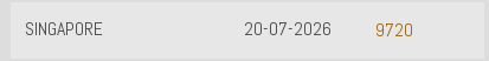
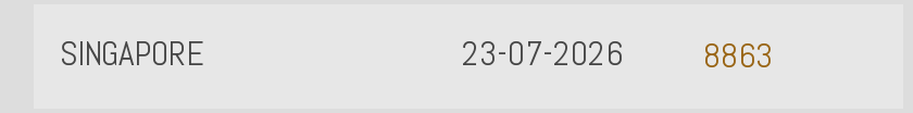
- 20-07-2026
+ 23-07-2026

- 9720
+ 8863
